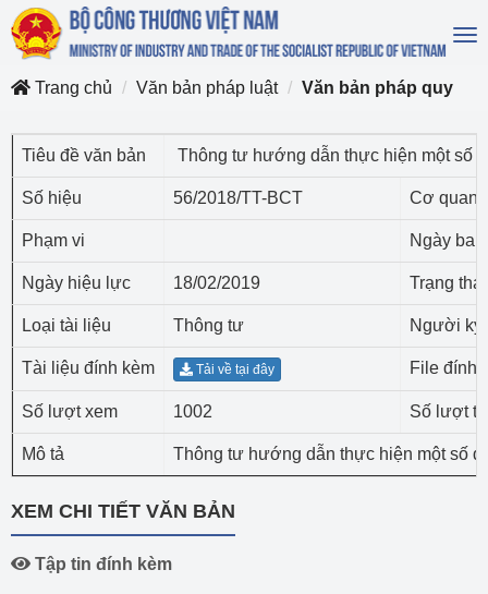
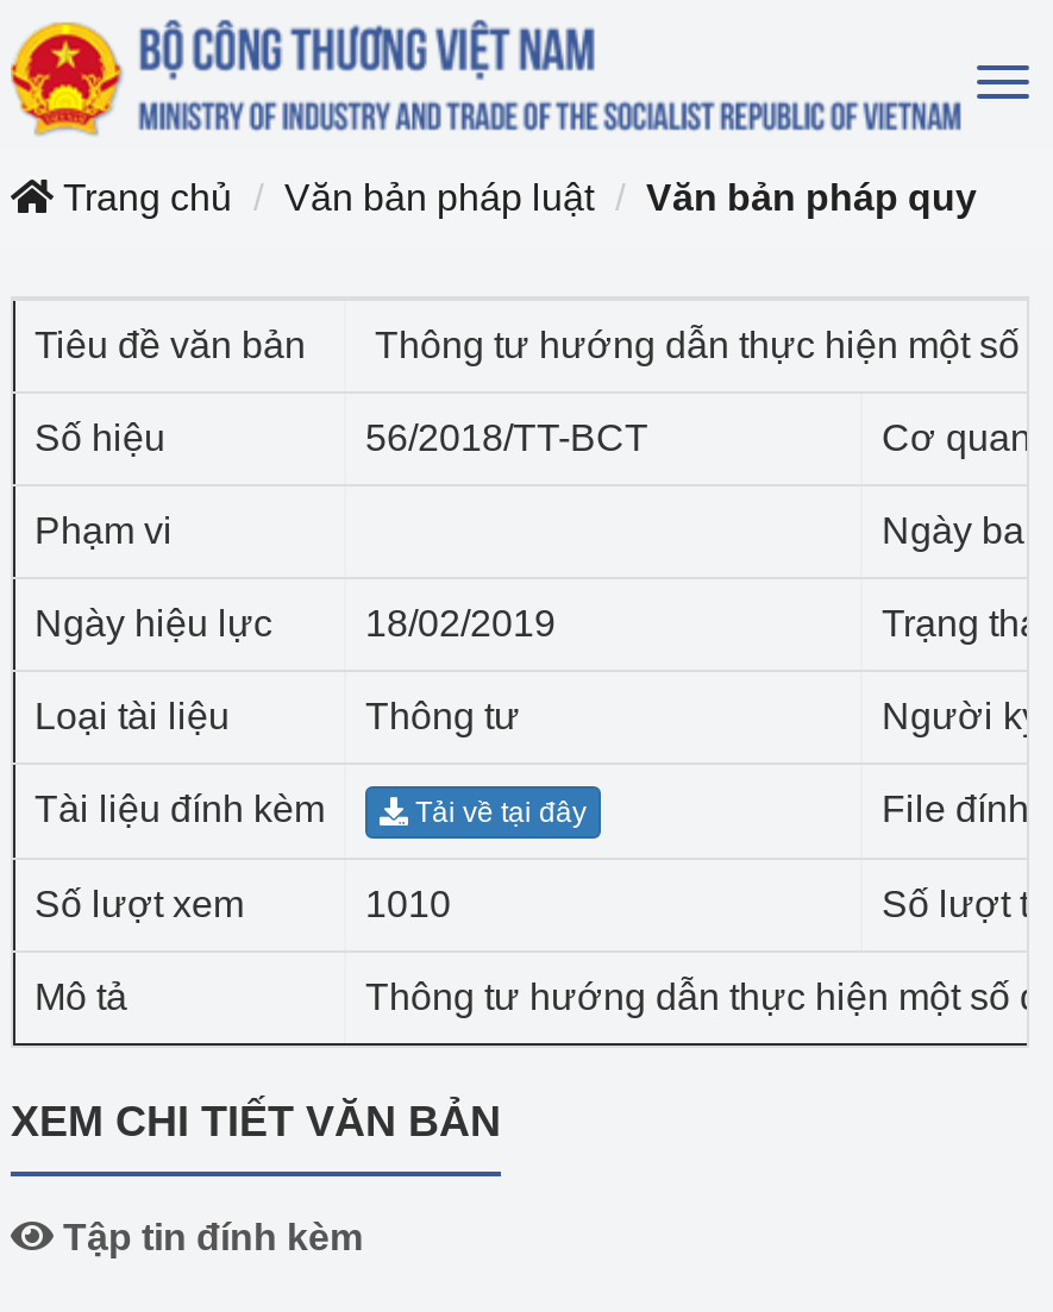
- 1002
+ 1010
